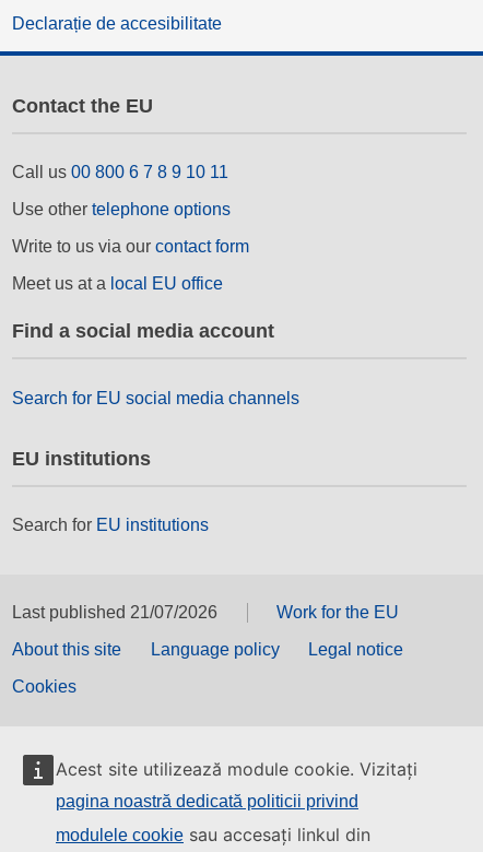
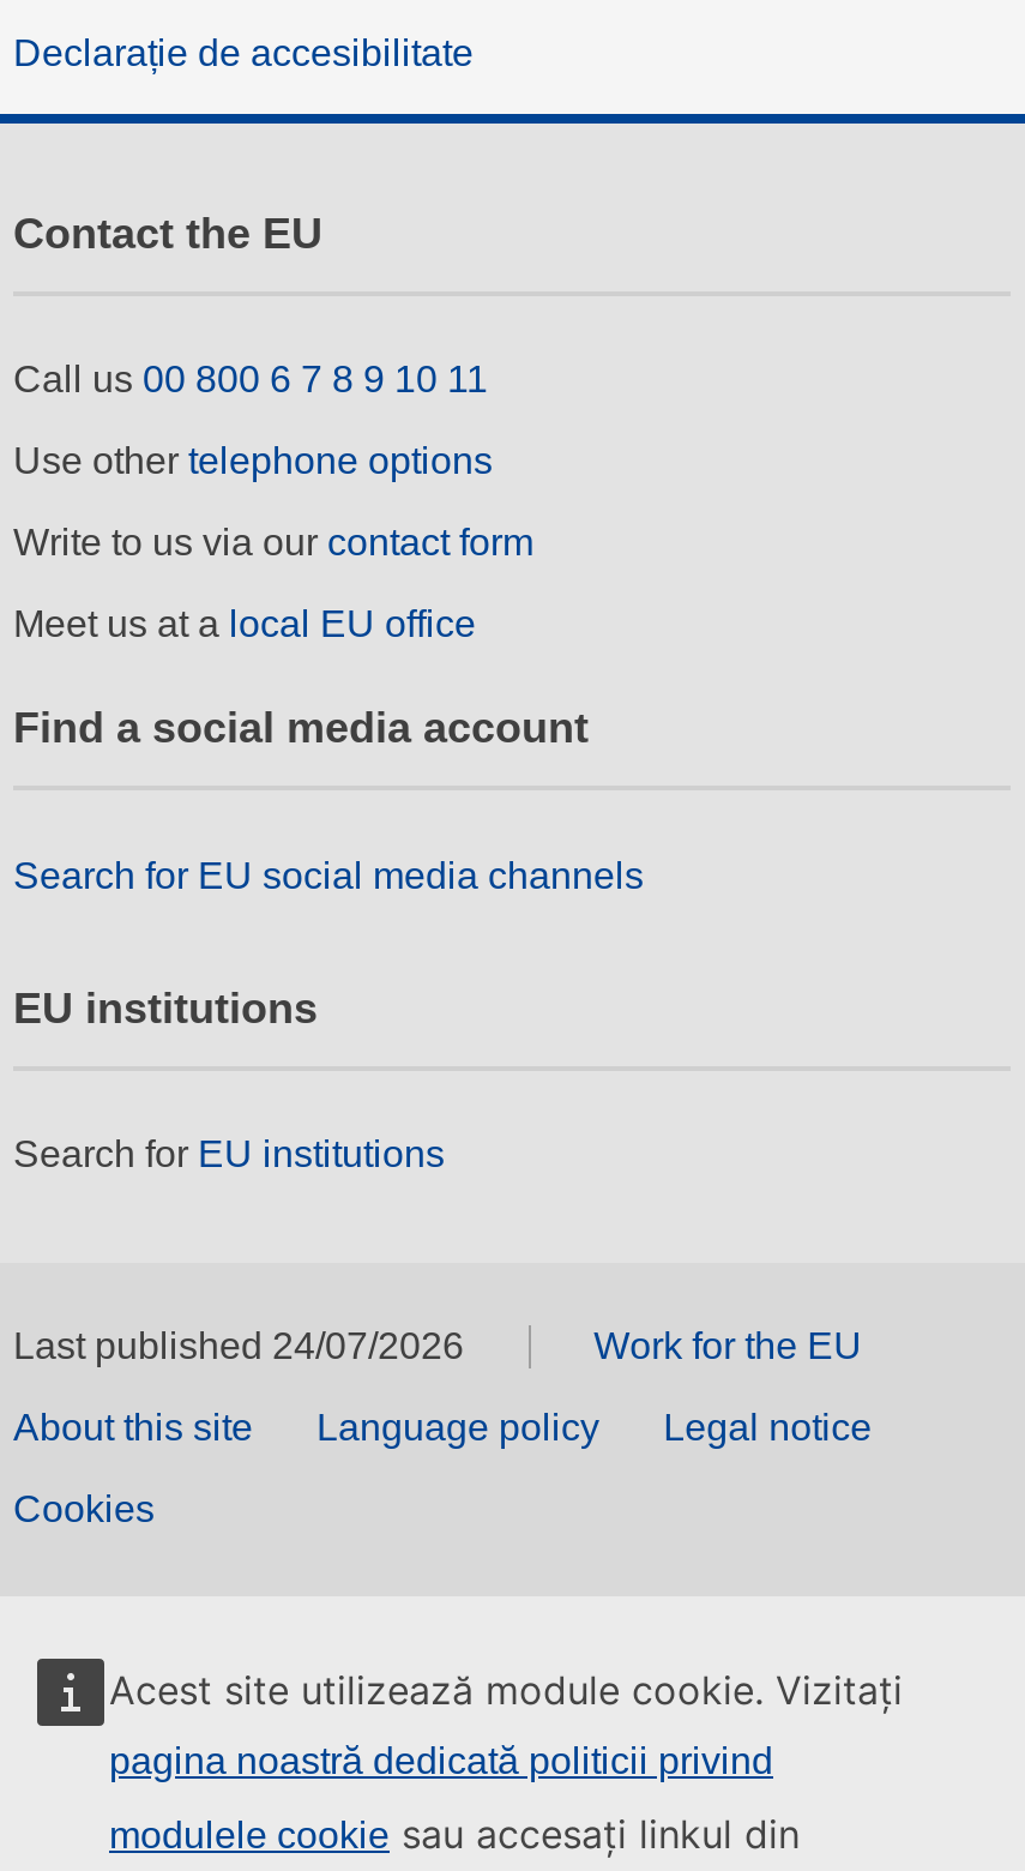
- Last published 21/07/2026
+ Last published 24/07/2026
